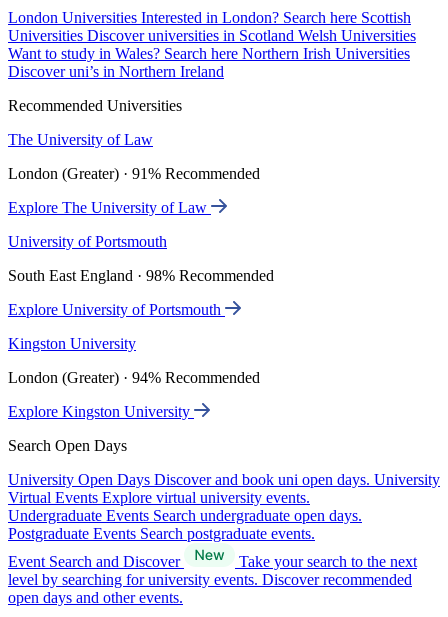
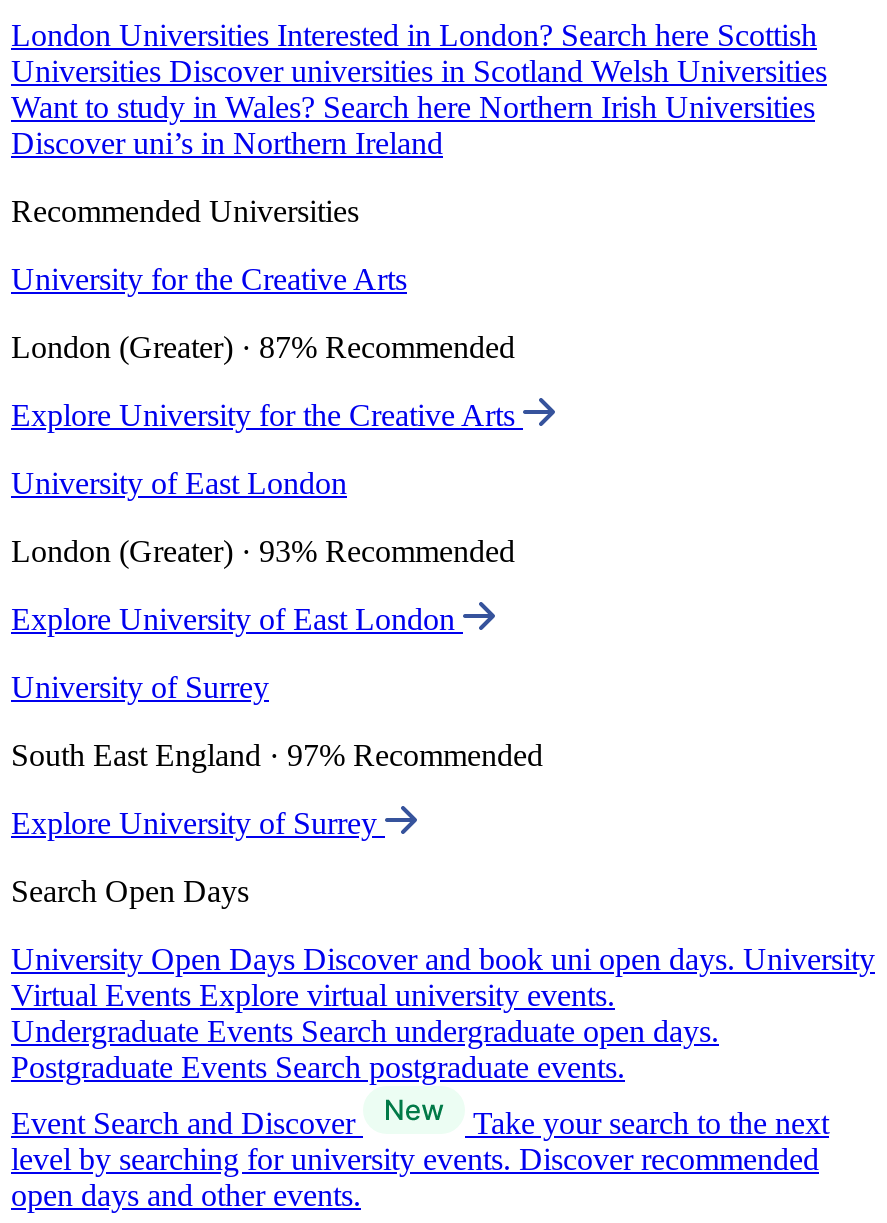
- The University of Law
+ University for the Creative Arts

- London (Greater) · 91% Recommended
+ London (Greater) · 87% Recommended

- Explore The University of Law
+ Explore University for the Creative Arts

- University of Portsmouth
+ University of East London

- South East England · 98% Recommended
+ London (Greater) · 93% Recommended

- Explore University of Portsmouth
+ Explore University of East London

- Kingston University
+ University of Surrey

- London (Greater) · 94% Recommended
+ South East England · 97% Recommended

- Explore Kingston University
+ Explore University of Surrey
